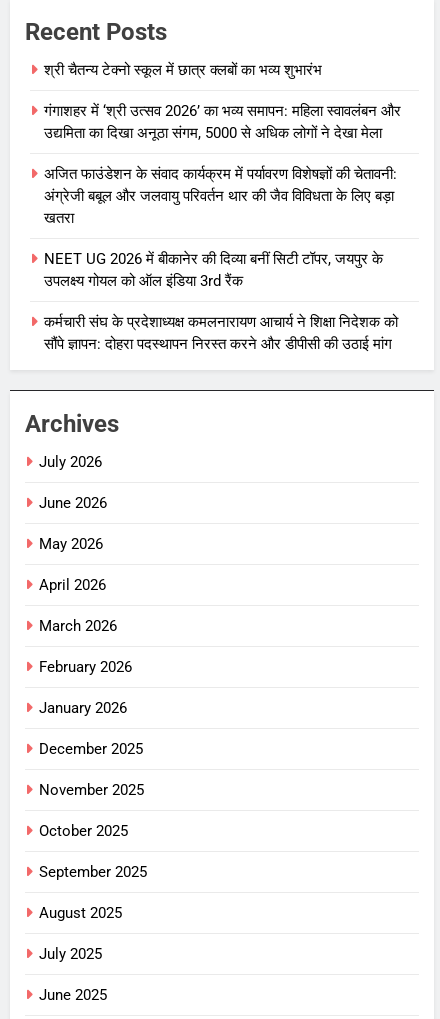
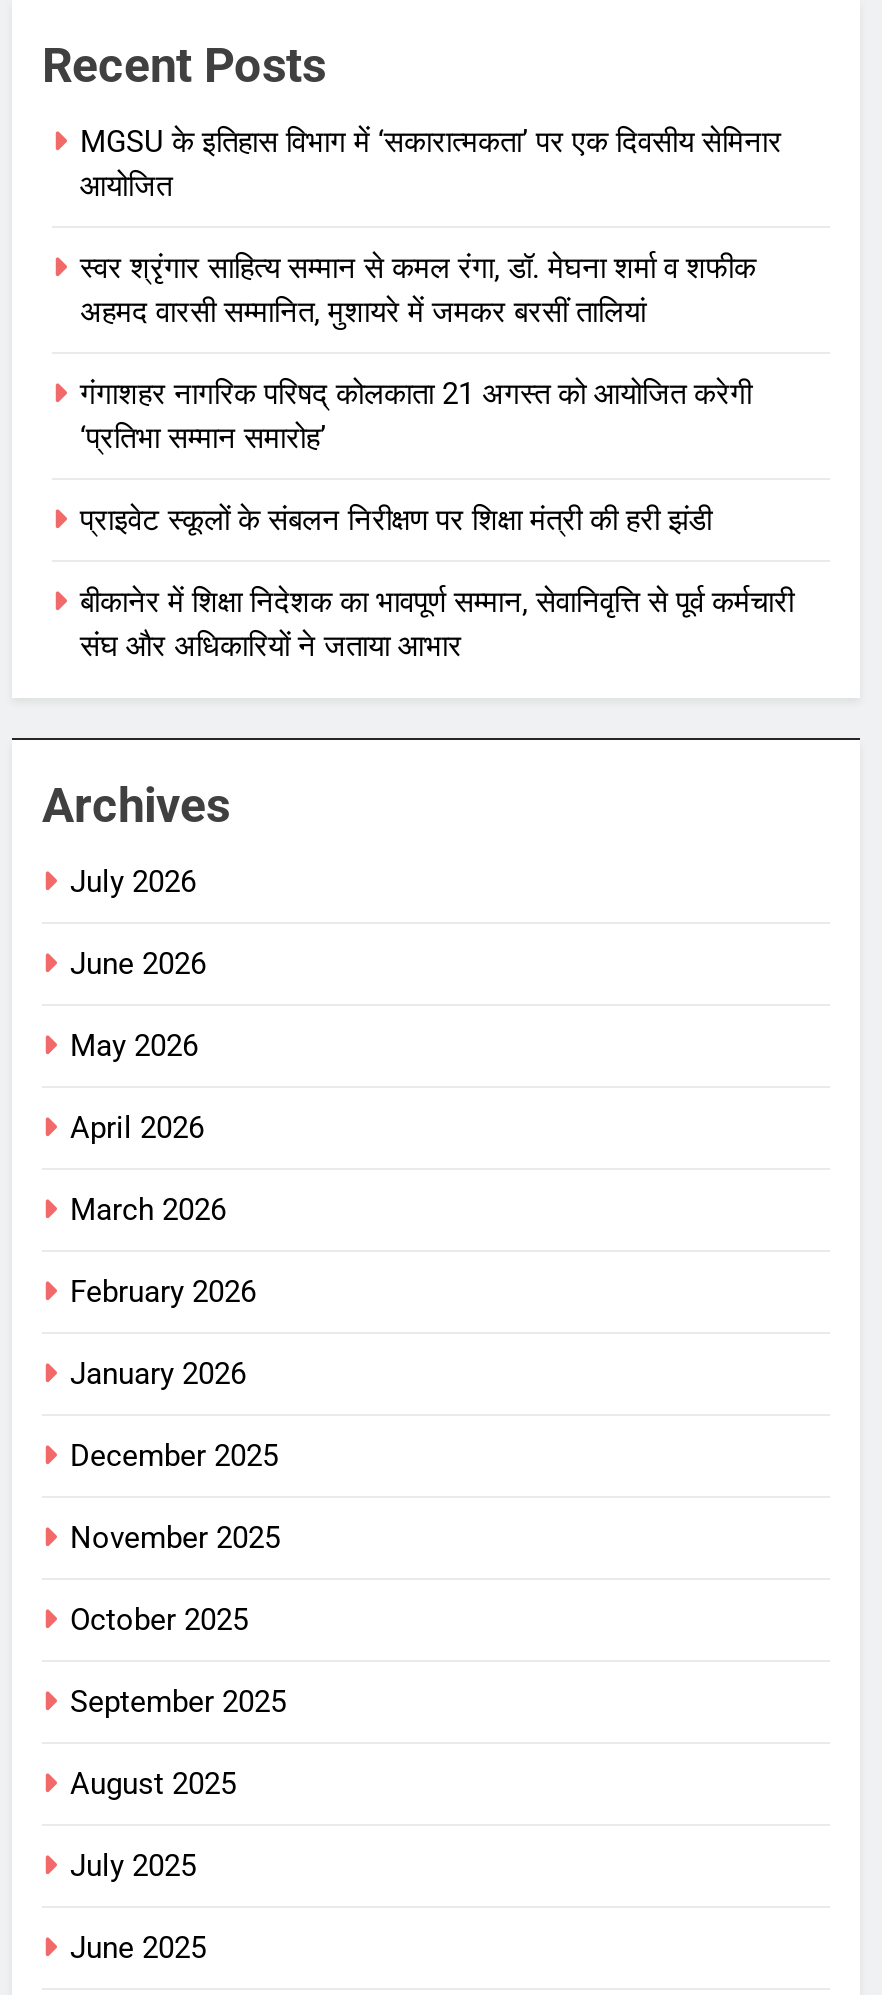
- श्री चैतन्य टेक्नो स्कूल में छात्र क्लबों का भव्य शुभारंभ
+ MGSU के इतिहास विभाग में ‘सकारात्मकता’ पर एक दिवसीय सेमिनार
+ आयोजित

- गंगाशहर में ‘श्री उत्सव 2026’ का भव्य समापन: महिला स्वावलंबन और
- उद्यमिता का दिखा अनूठा संगम, 5000 से अधिक लोगों ने देखा मेला
+ स्वर श्रृंगार साहित्य सम्मान से कमल रंगा, डॉ. मेघना शर्मा व शफीक
+ अहमद वारसी सम्मानित, मुशायरे में जमकर बरसीं तालियां

- अजित फाउंडेशन के संवाद कार्यक्रम में पर्यावरण विशेषज्ञों की चेतावनी:
- अंग्रेजी बबूल और जलवायु परिवर्तन थार की जैव विविधता के लिए बड़ा
- खतरा
+ गंगाशहर नागरिक परिषद् कोलकाता 21 अगस्त को आयोजित करेगी
+ ‘प्रतिभा सम्मान समारोह’

- NEET UG 2026 में बीकानेर की दिव्या बनीं सिटी टॉपर, जयपुर के
- उपलक्ष्य गोयल को ऑल इंडिया 3rd रैंक
+ प्राइवेट स्कूलों के संबलन निरीक्षण पर शिक्षा मंत्री की हरी झंडी

- कर्मचारी संघ के प्रदेशाध्यक्ष कमलनारायण आचार्य ने शिक्षा निदेशक को
- सौंपे ज्ञापन: दोहरा पदस्थापन निरस्त करने और डीपीसी की उठाई मांग
+ बीकानेर में शिक्षा निदेशक का भावपूर्ण सम्मान, सेवानिवृत्ति से पूर्व कर्मचारी
+ संघ और अधिकारियों ने जताया आभार
